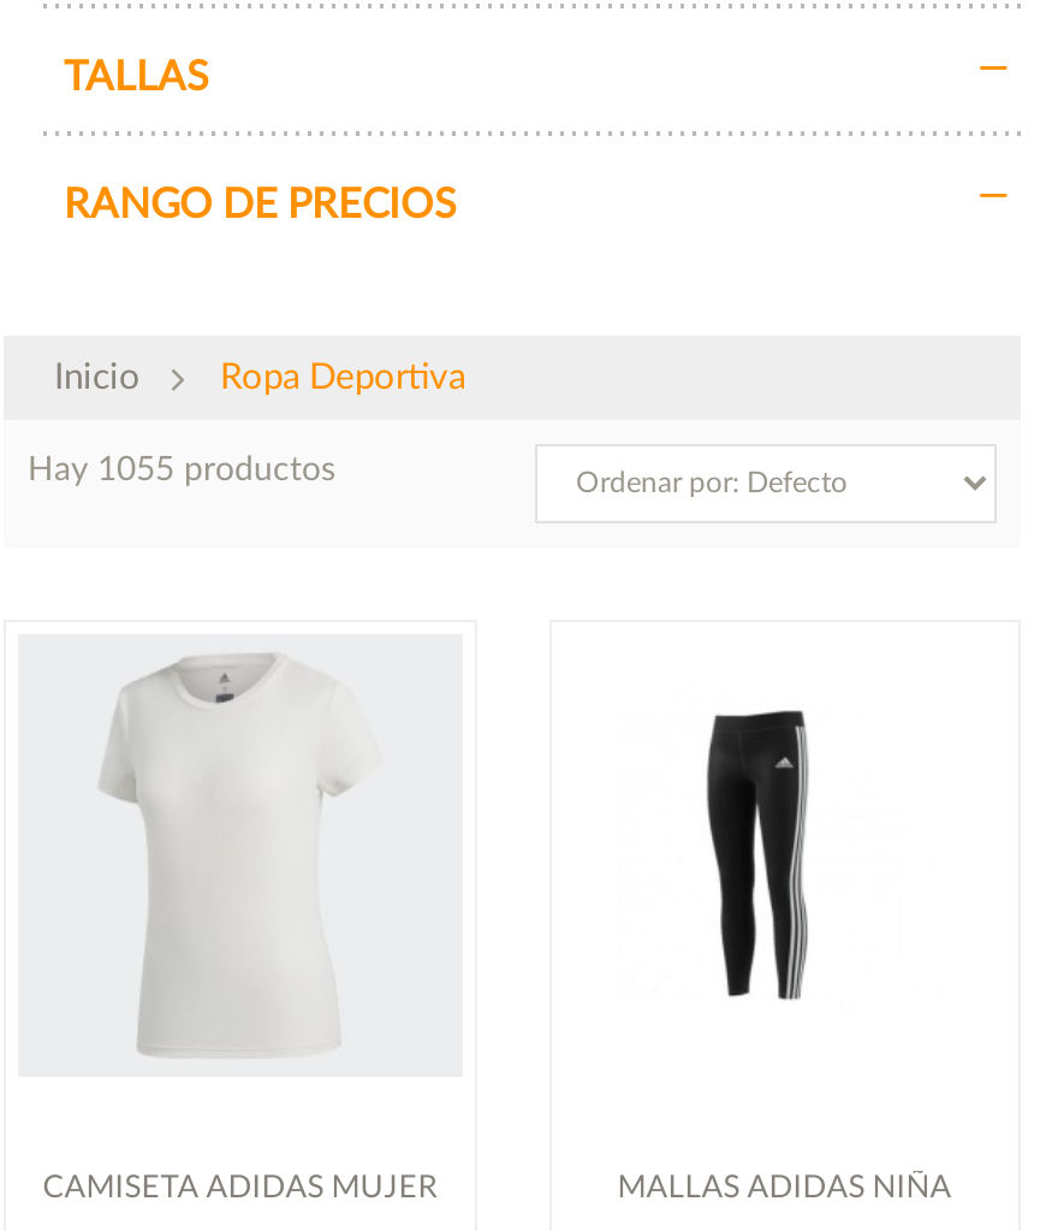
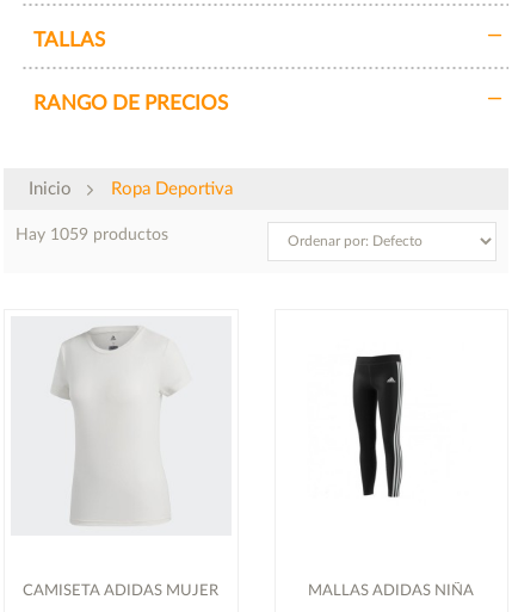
- Hay 1055 productos
+ Hay 1059 productos
